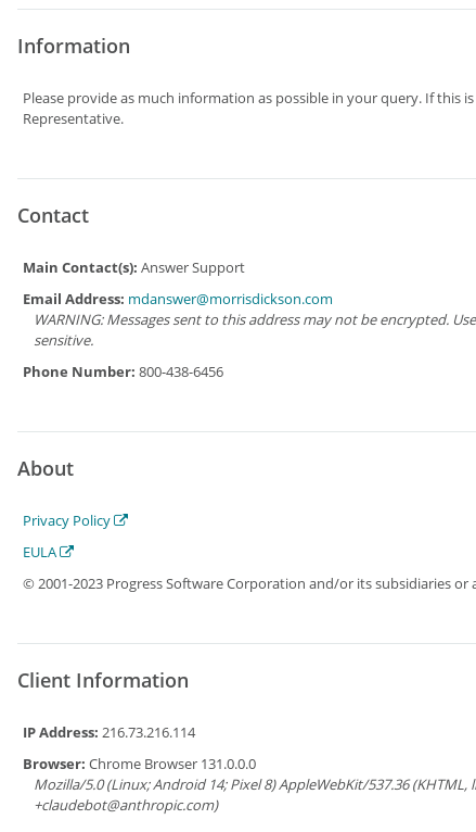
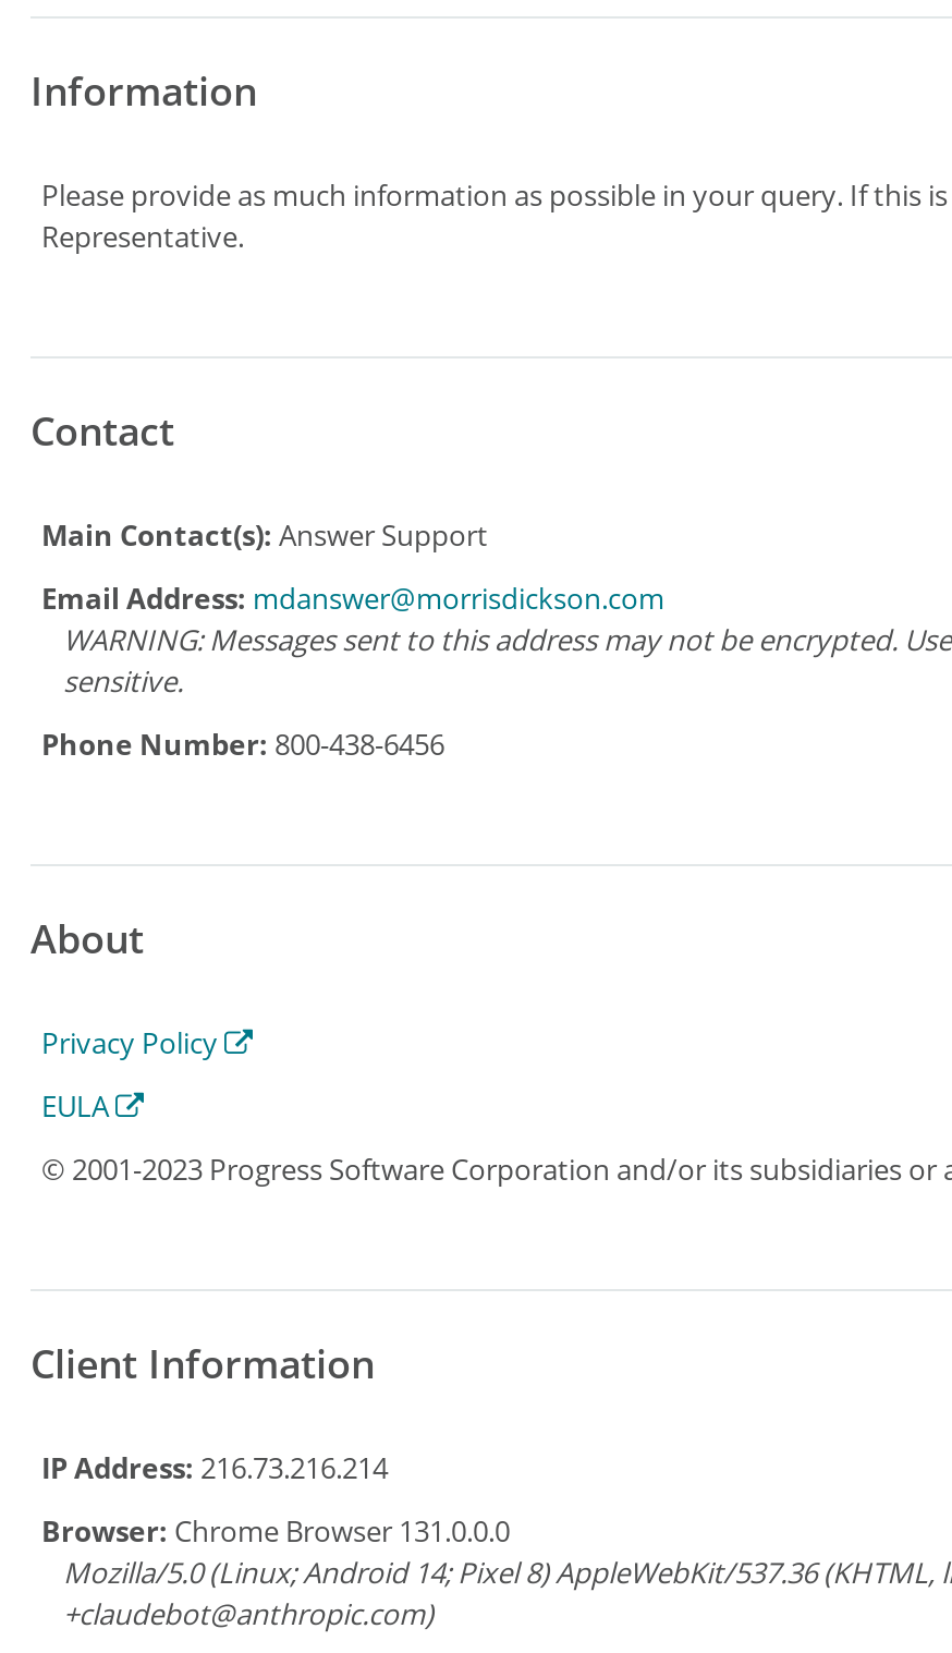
- IP Address: 216.73.216.114
+ IP Address: 216.73.216.214
